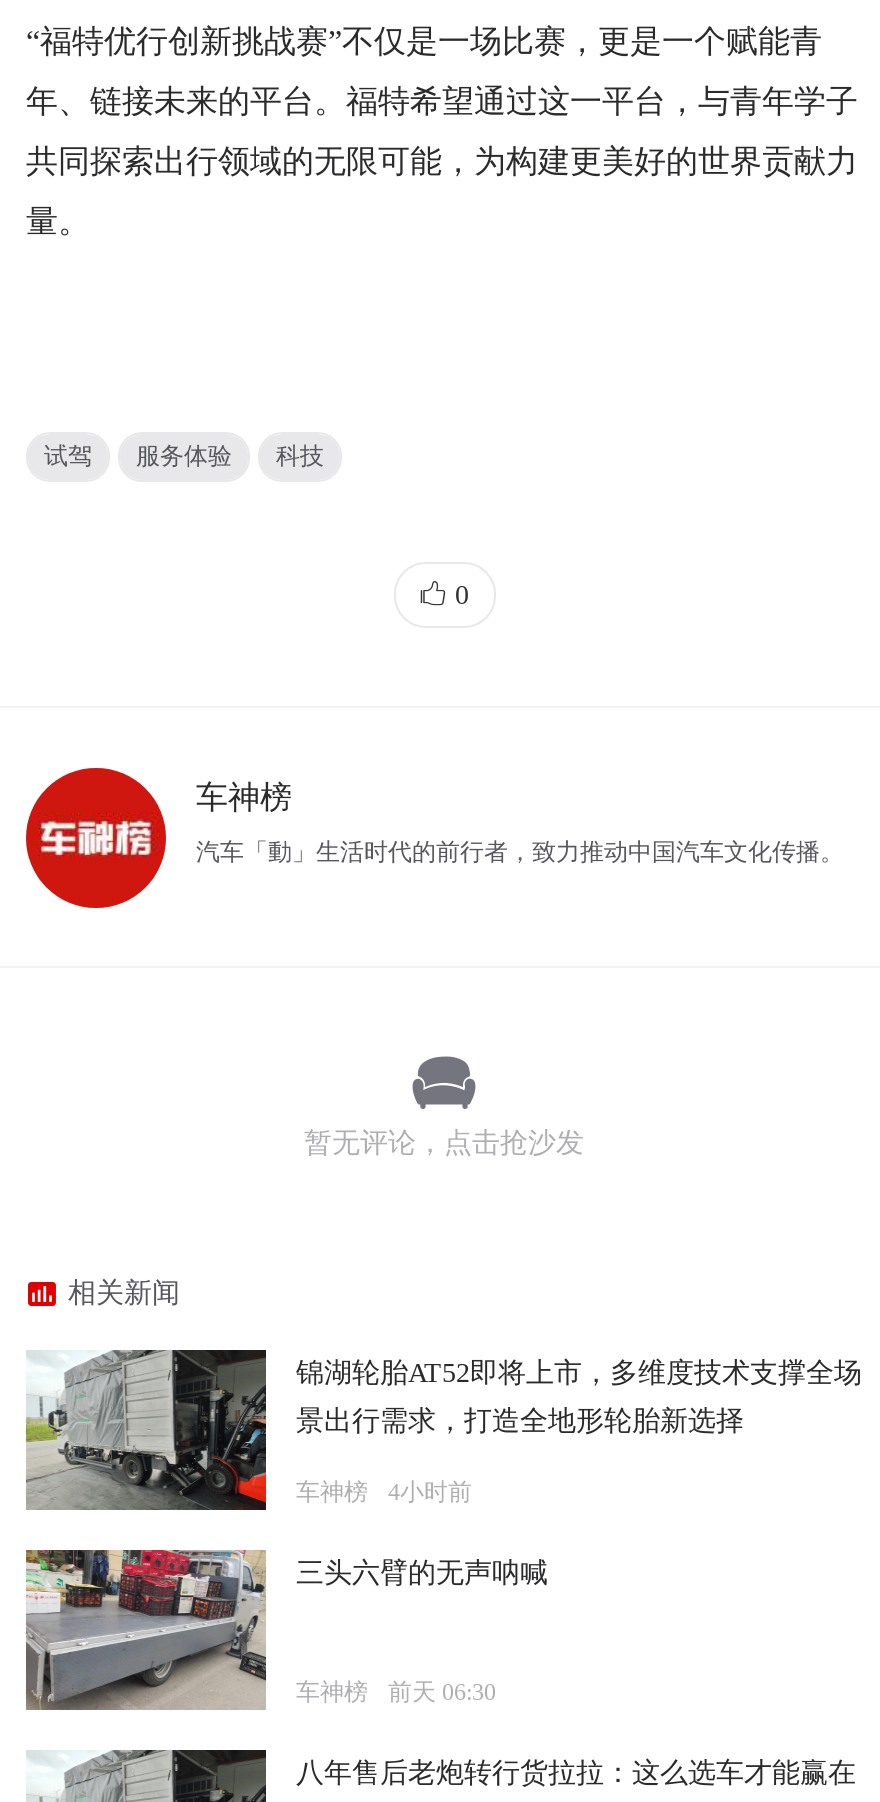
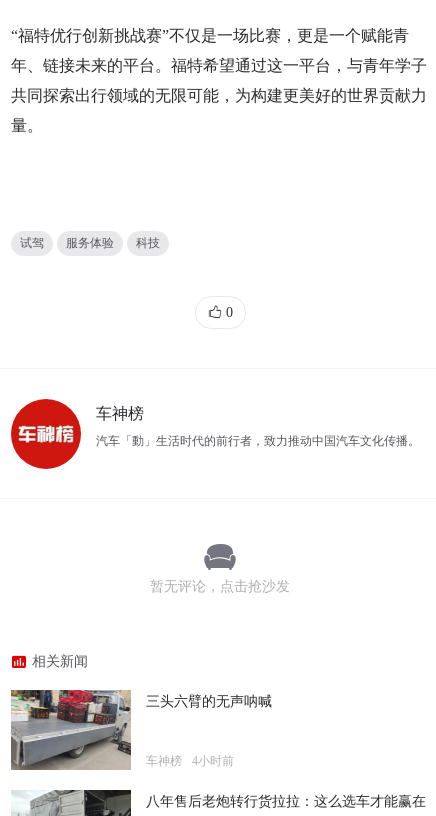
- [image]
- 锦湖轮胎AT52即将上市，多维度技术支撑全场
- 景出行需求，打造全地形轮胎新选择
- 车神榜
- 4小时前

- 车神榜 前天 06:30
+ 车神榜 4小时前
